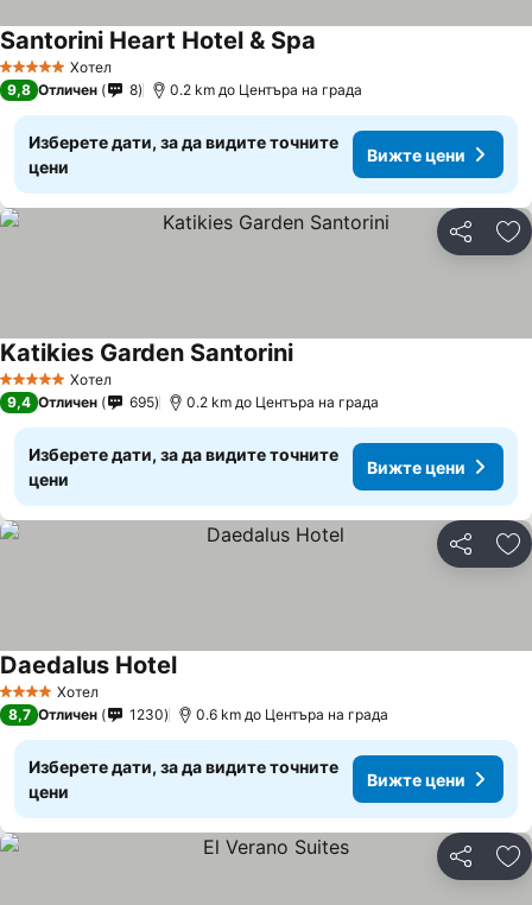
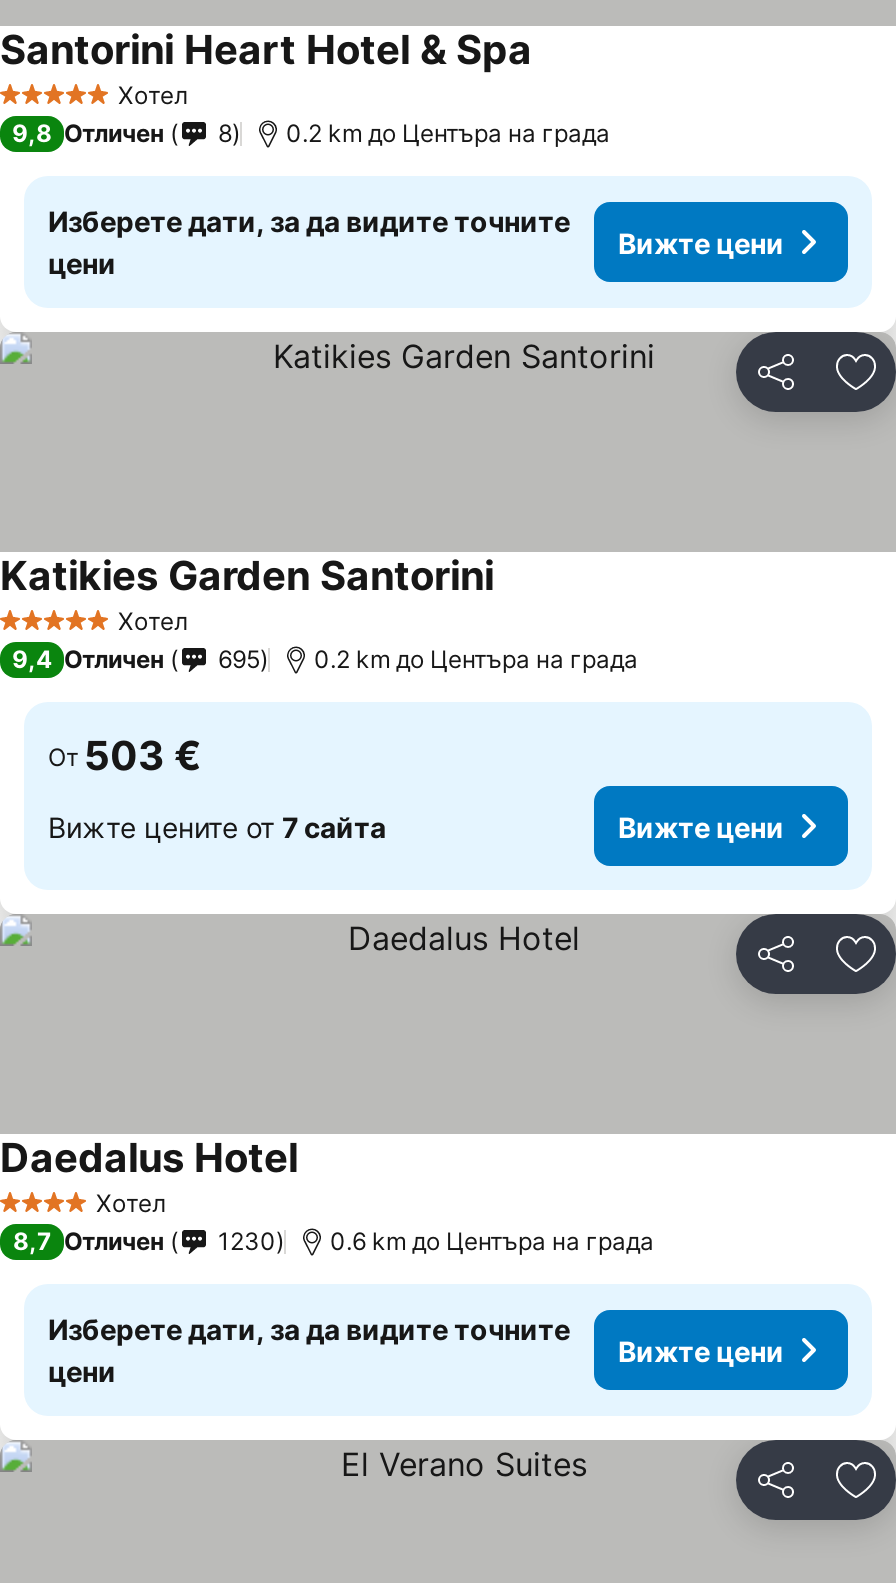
- Изберете дати, за да видите точните
- цени
+ От 503 €
+ Вижте цените от 7 сайта
